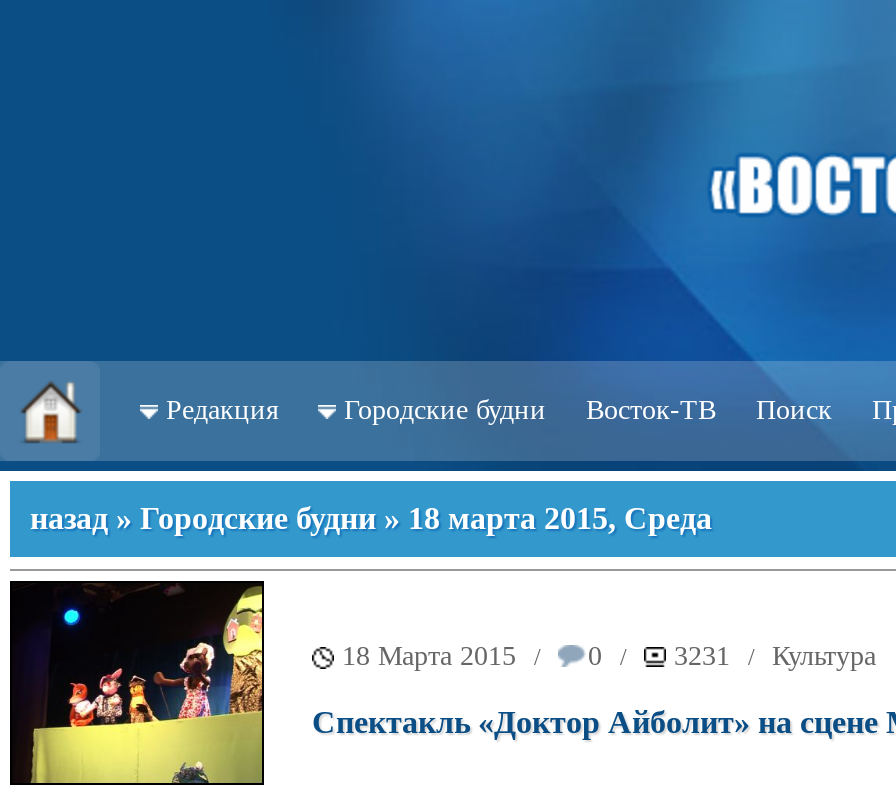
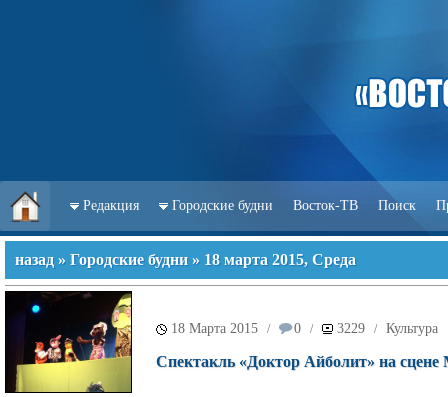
- 18 Марта 2015 / 0 / 3231 / Культура
+ 18 Марта 2015 / 0 / 3229 / Культура
